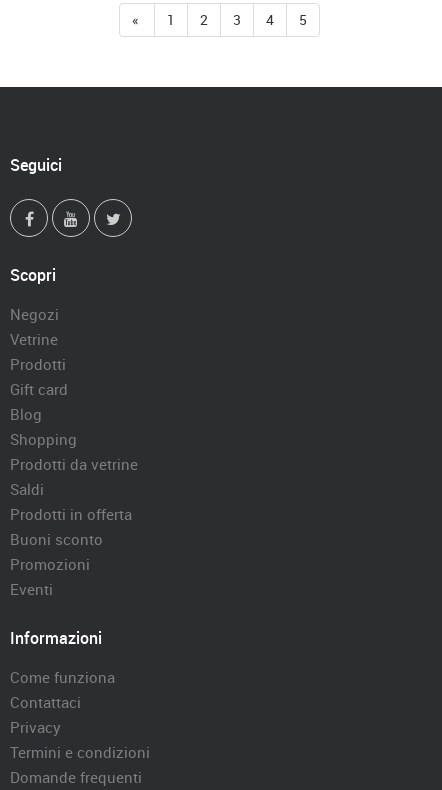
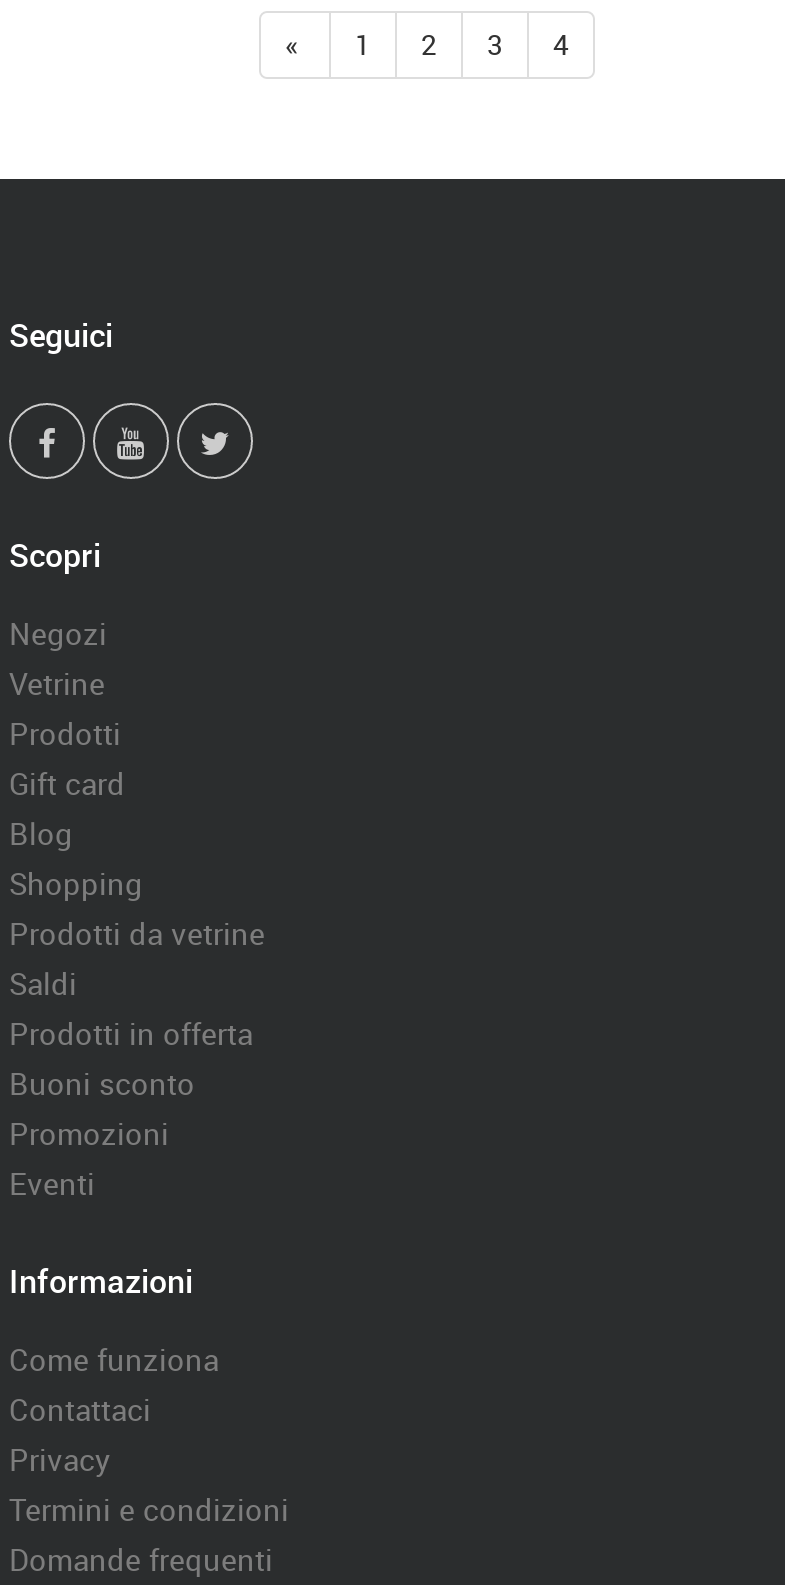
- 5
